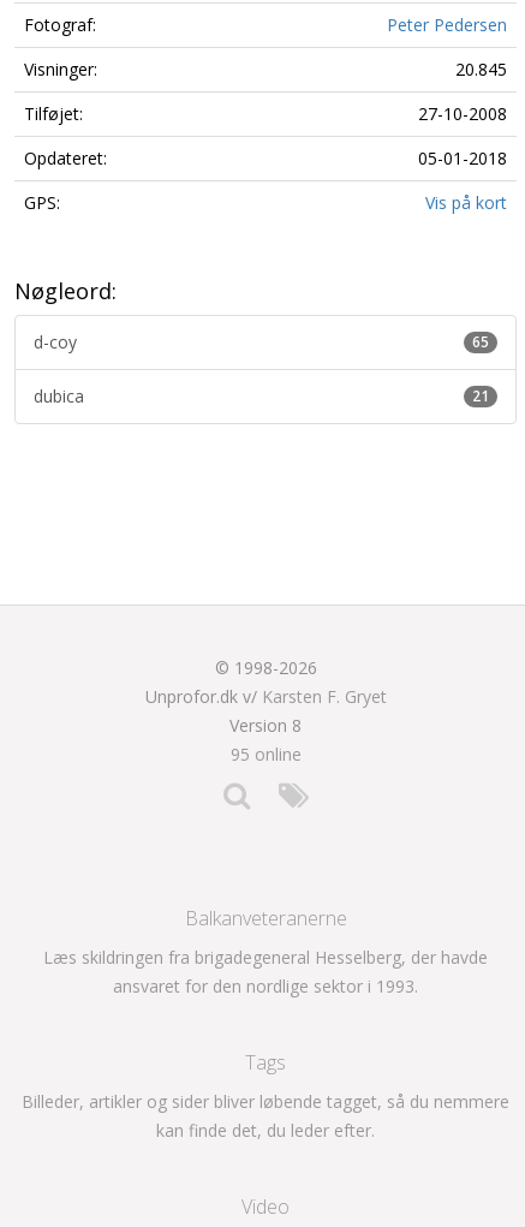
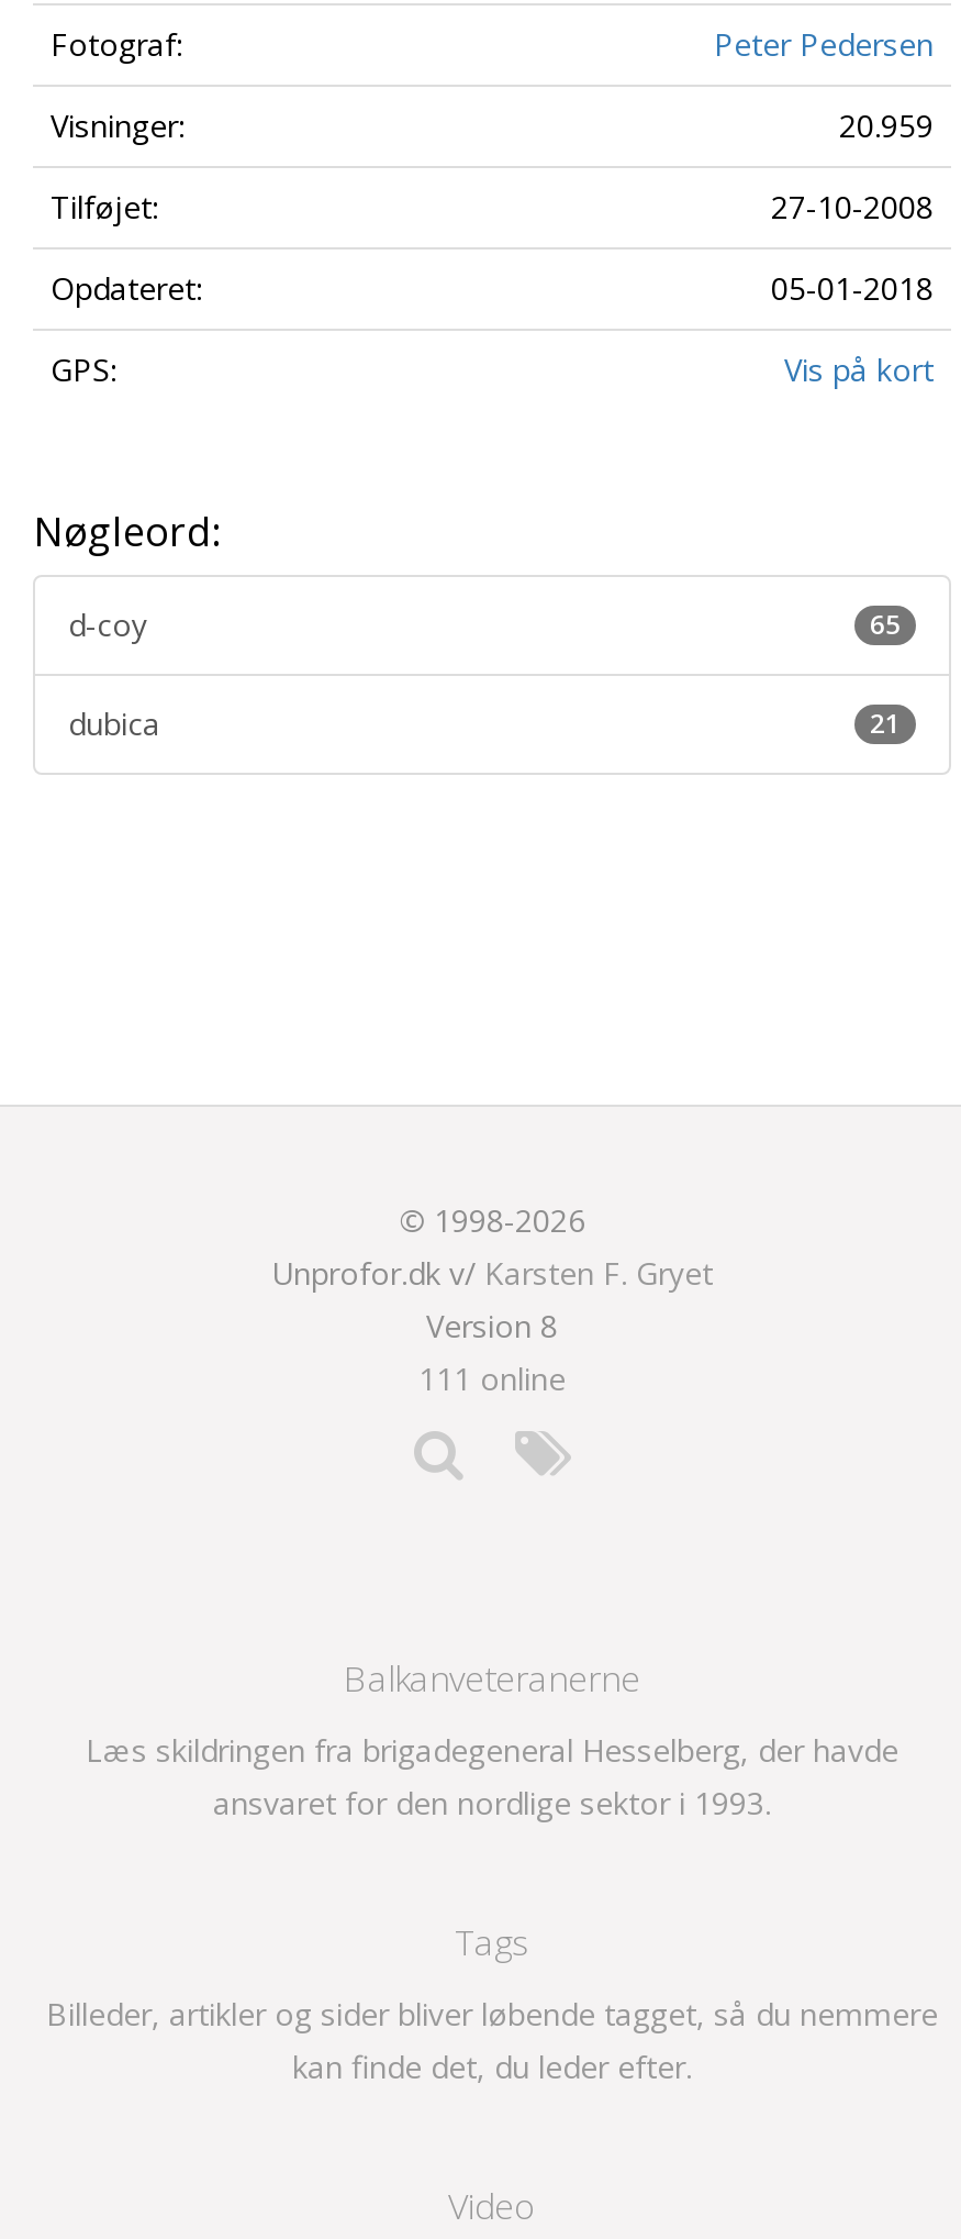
- 20.845
+ 20.959

- 95 online
+ 111 online
